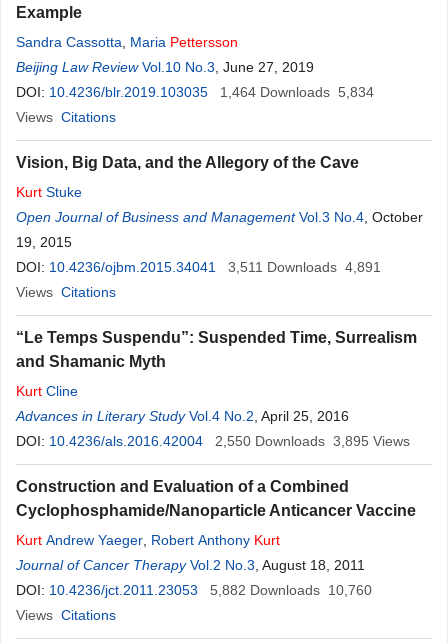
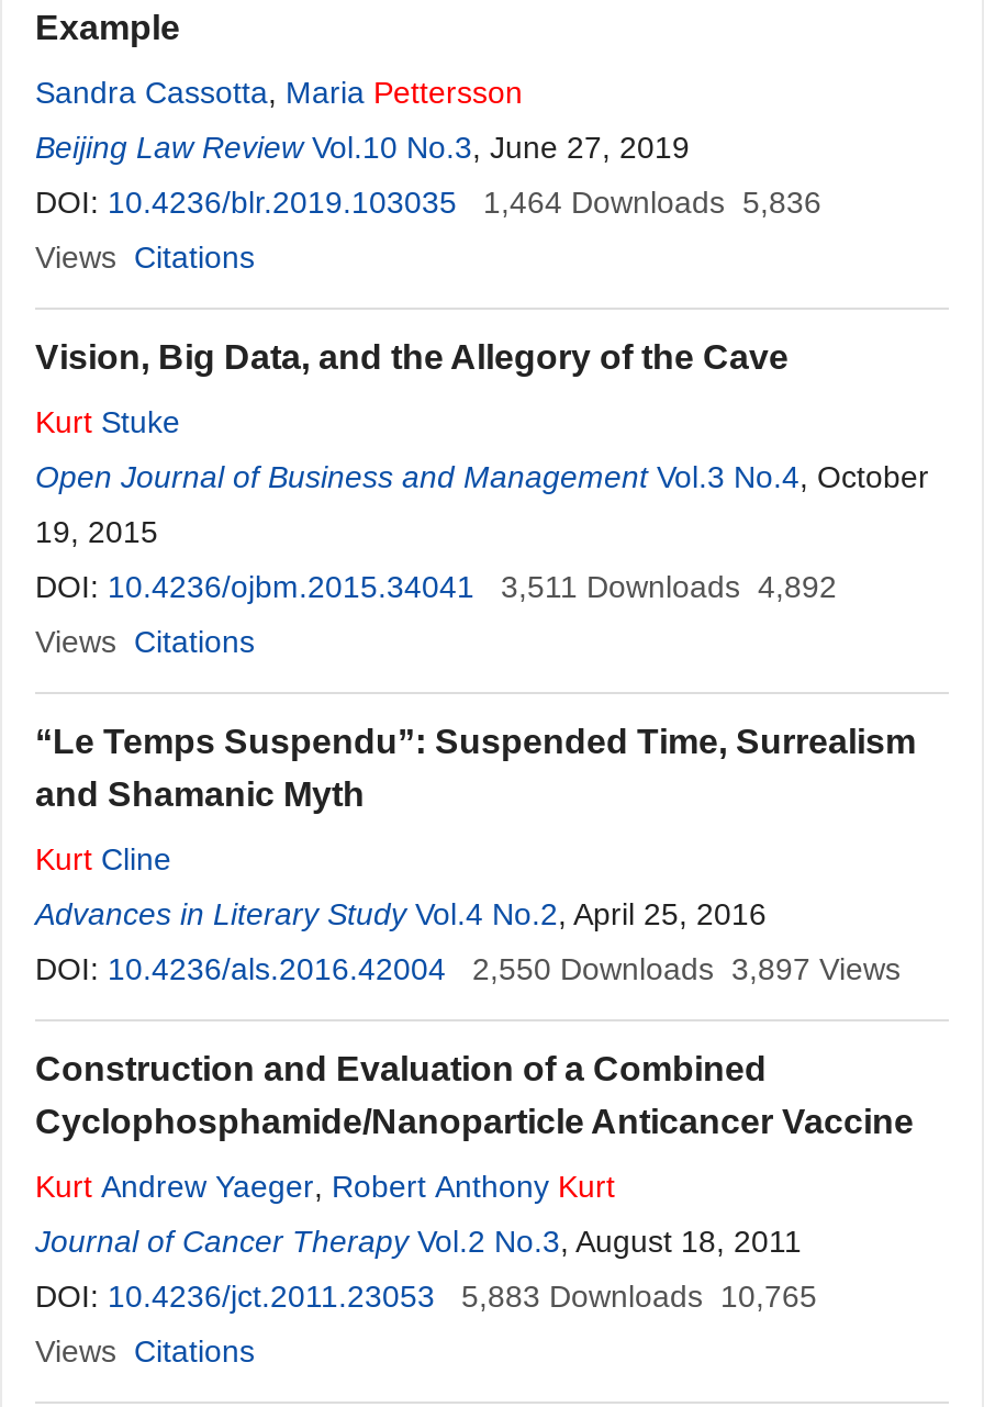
- DOI: 10.4236/blr.2019.103035 1,464 Downloads 5,834
+ DOI: 10.4236/blr.2019.103035 1,464 Downloads 5,836

- DOI: 10.4236/ojbm.2015.34041 3,511 Downloads 4,891
+ DOI: 10.4236/ojbm.2015.34041 3,511 Downloads 4,892

- 2,550 Downloads 3,895 Views
+ 2,550 Downloads 3,897 Views

- DOI: 10.4236/jct.2011.23053 5,882 Downloads 10,760
+ DOI: 10.4236/jct.2011.23053 5,883 Downloads 10,765
